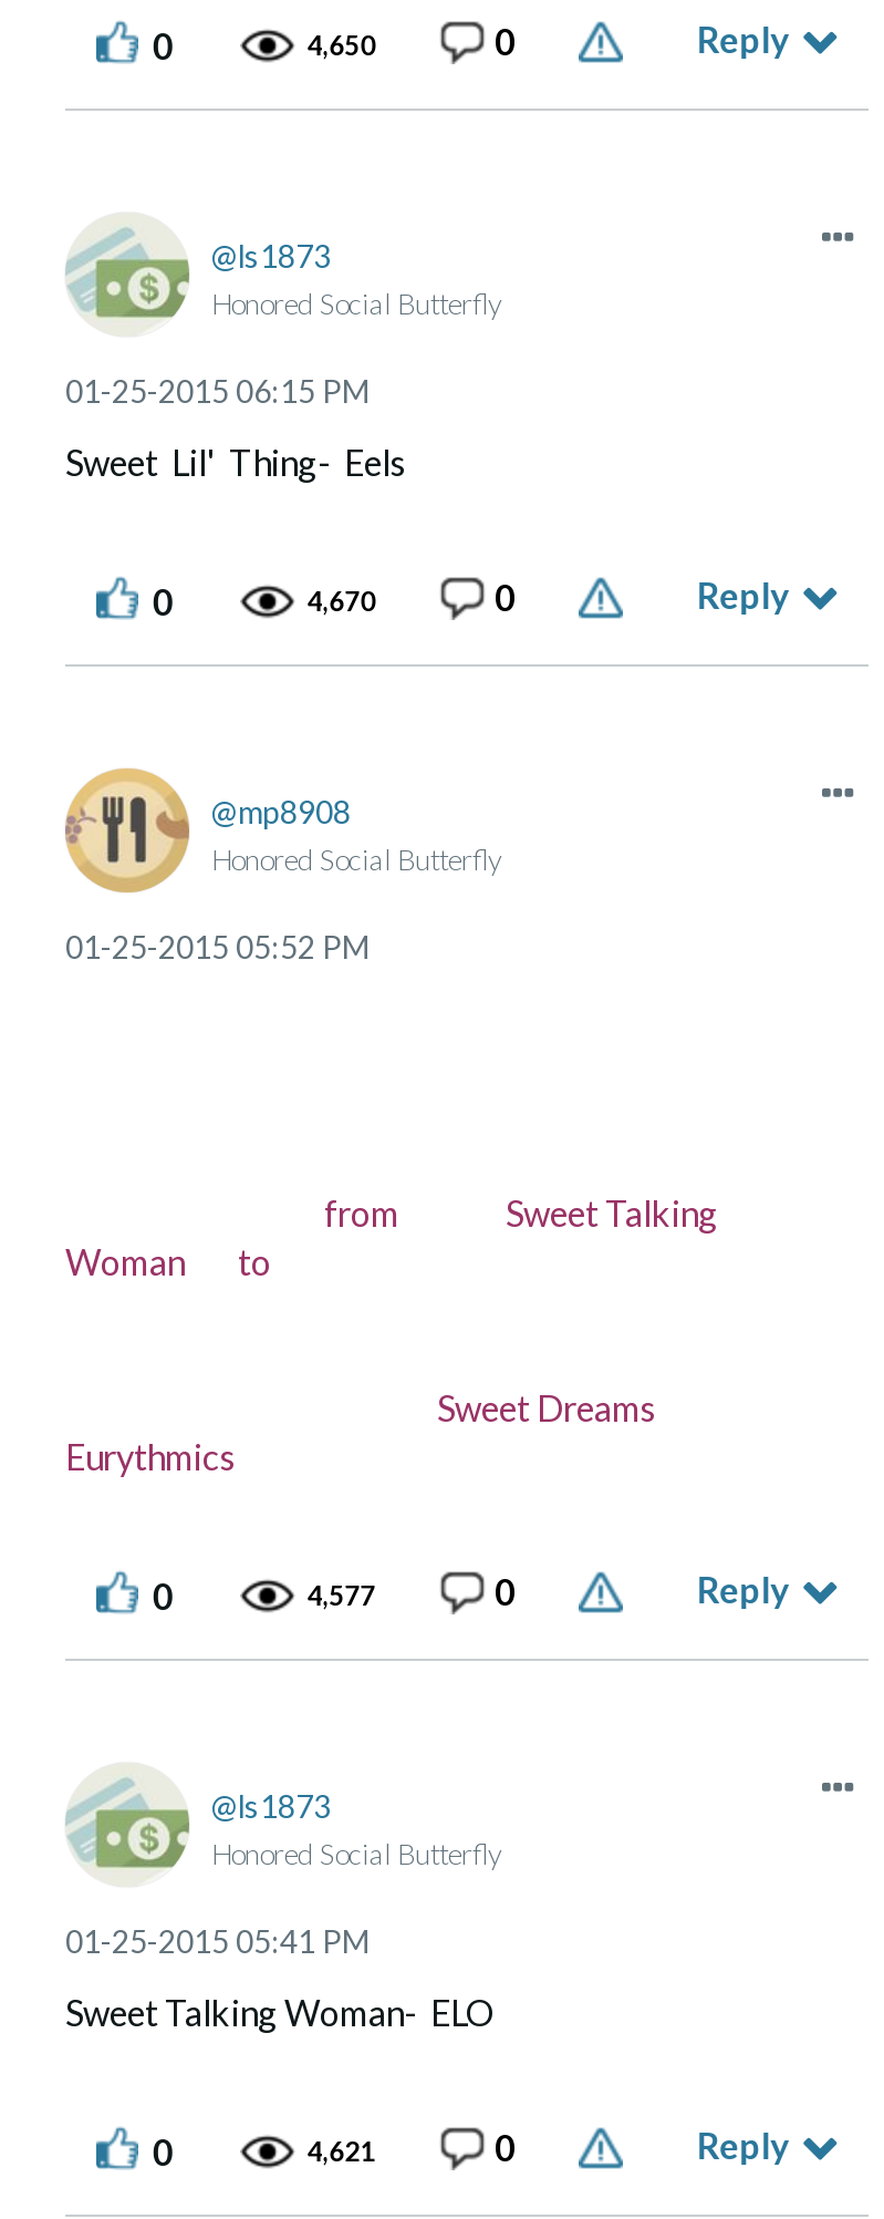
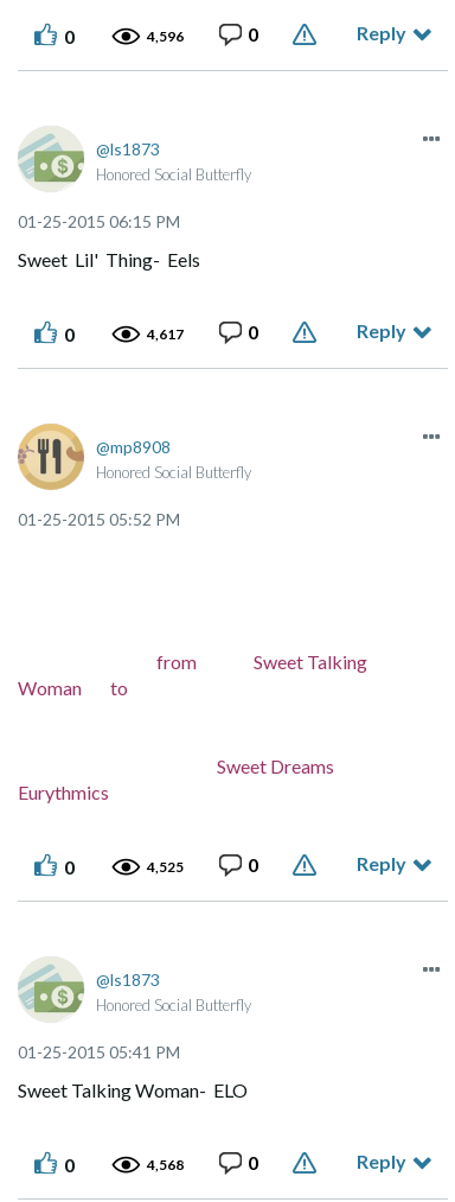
- 4,650
+ 4,596

- 4,670
+ 4,617

- 4,577
+ 4,525

- 4,621
+ 4,568
